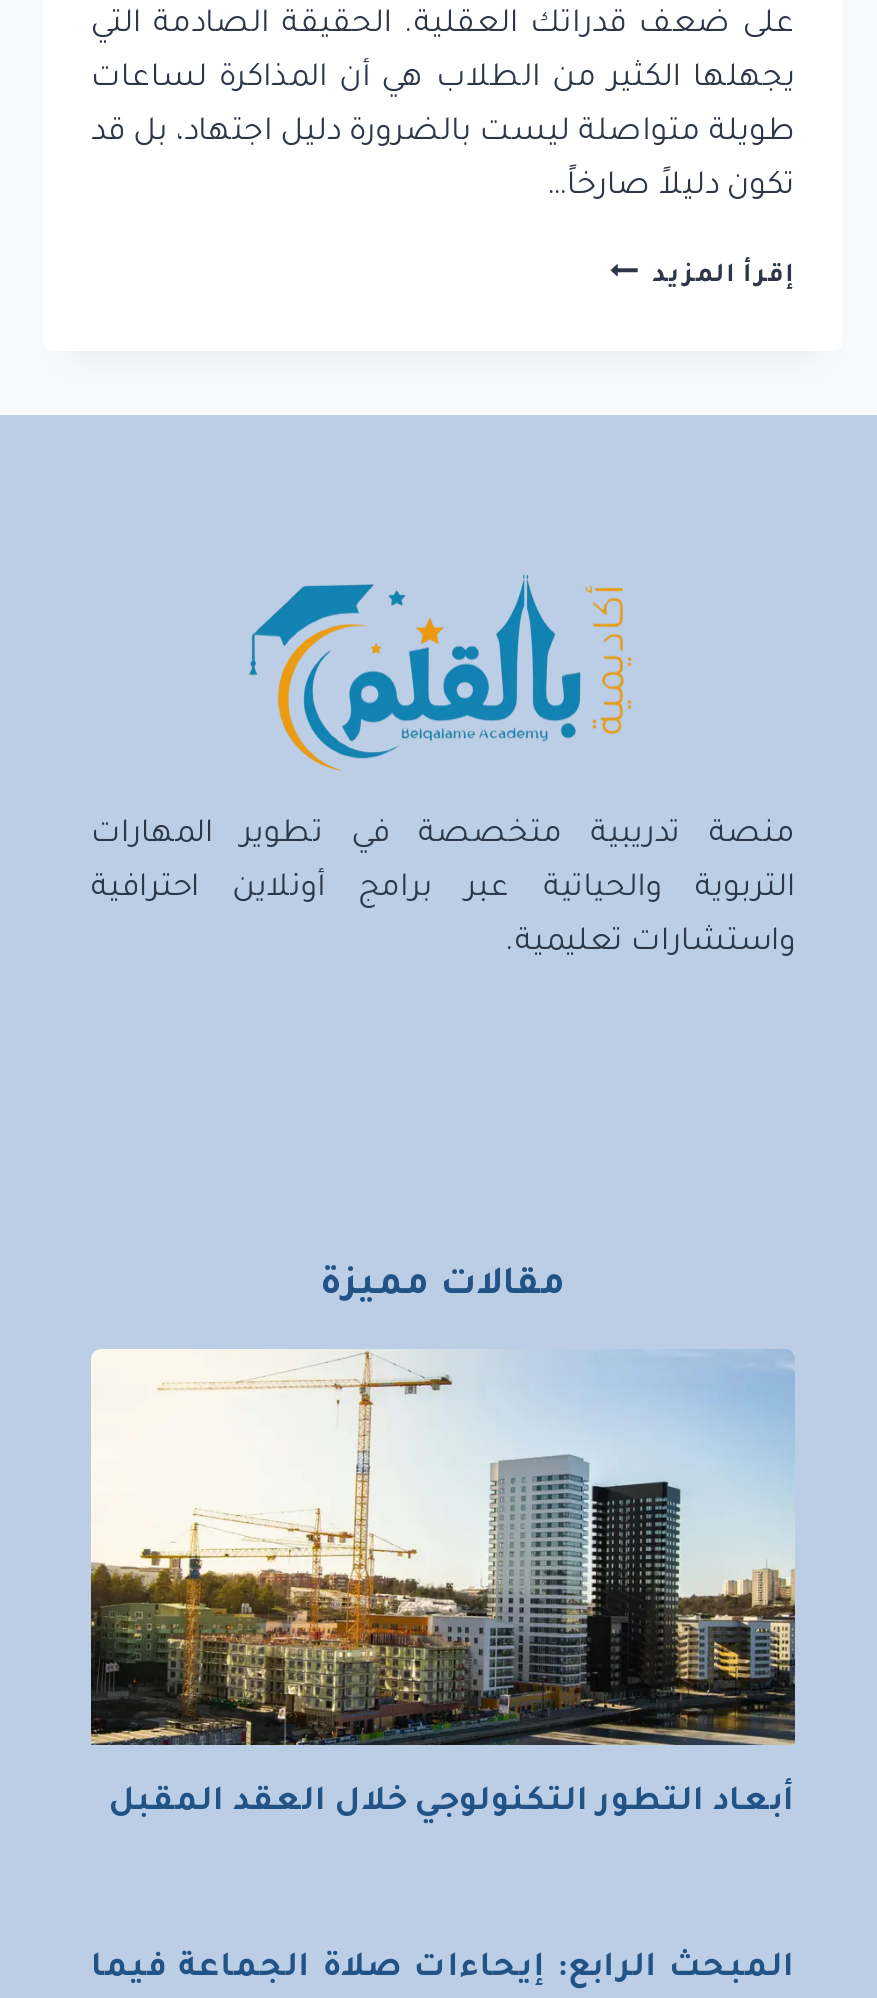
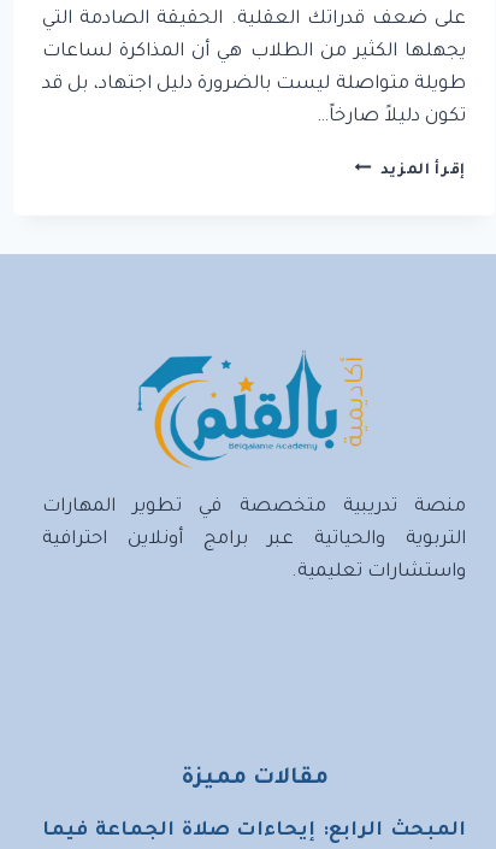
- [image]
- أبعاد التطور التكنولوجي خلال العقد المقبل
